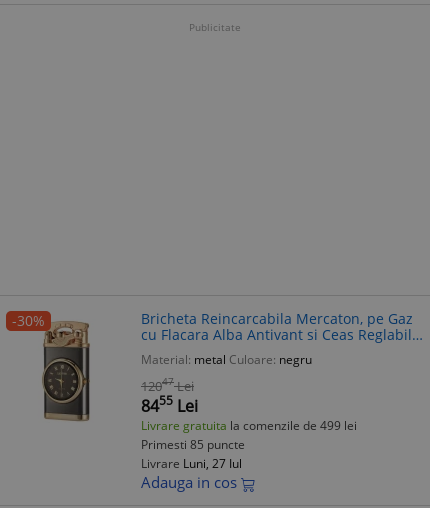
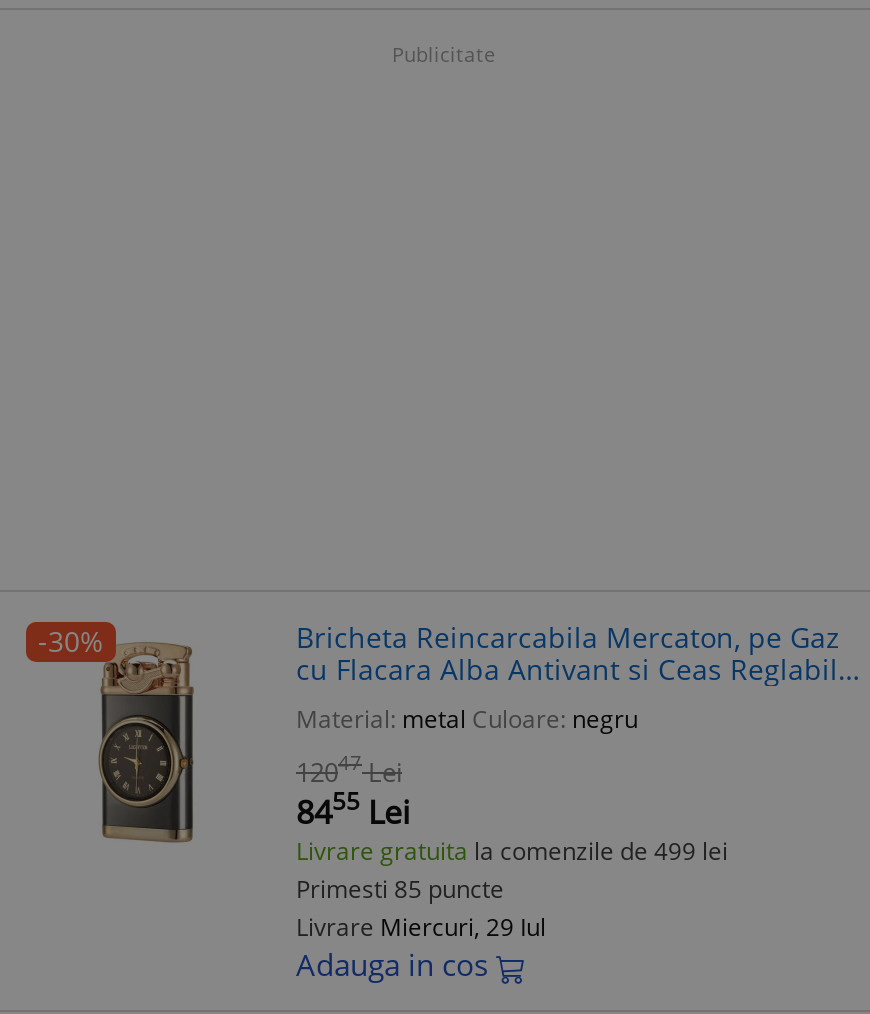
- Livrare Luni, 27 Iul
+ Livrare Miercuri, 29 Iul
